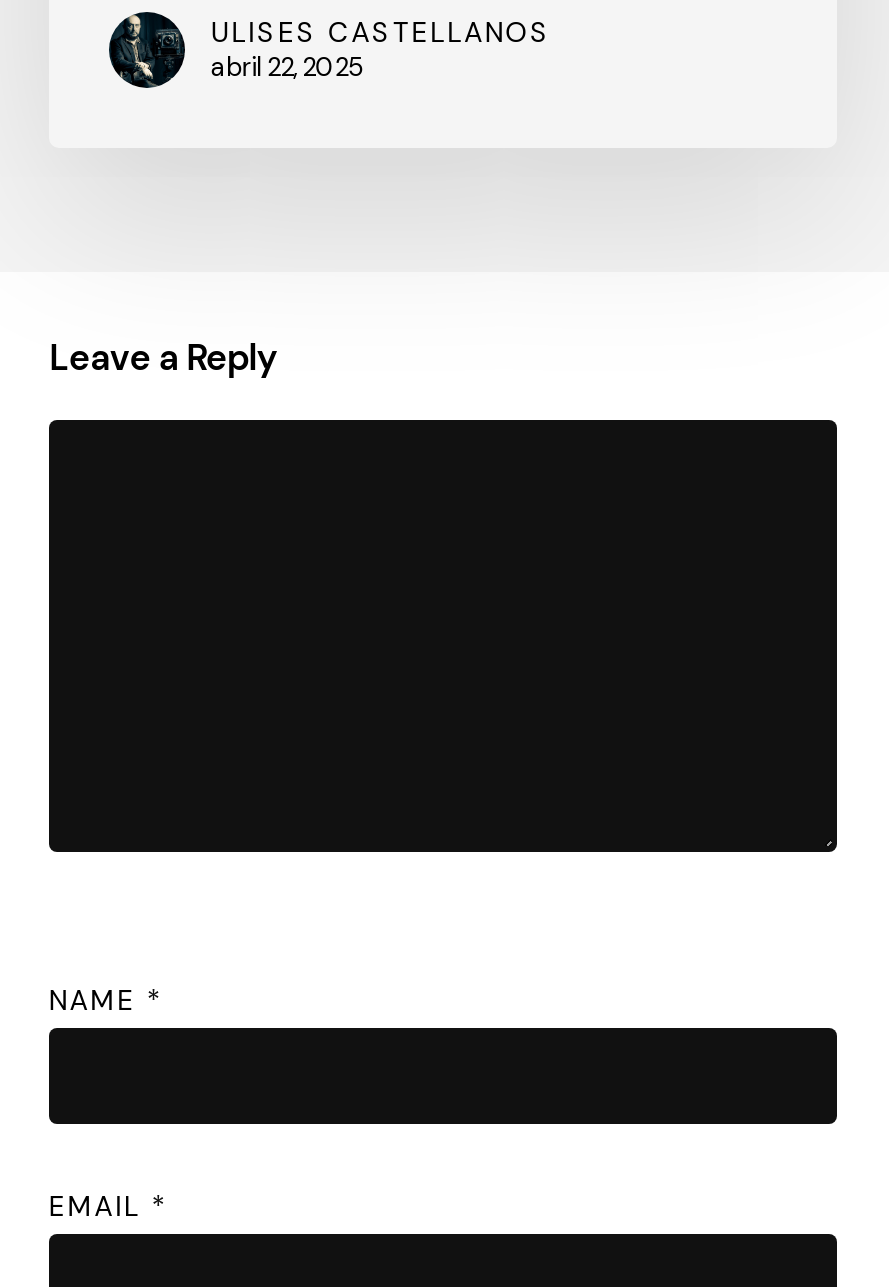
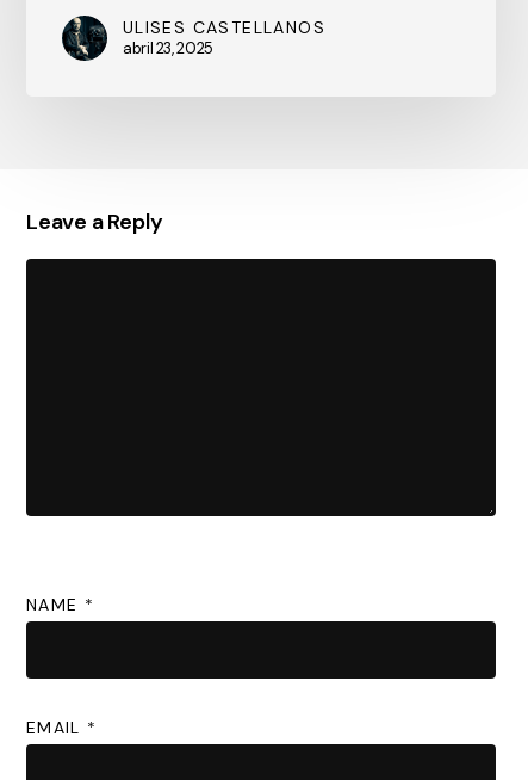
- abril 22, 2025
+ abril 23, 2025
